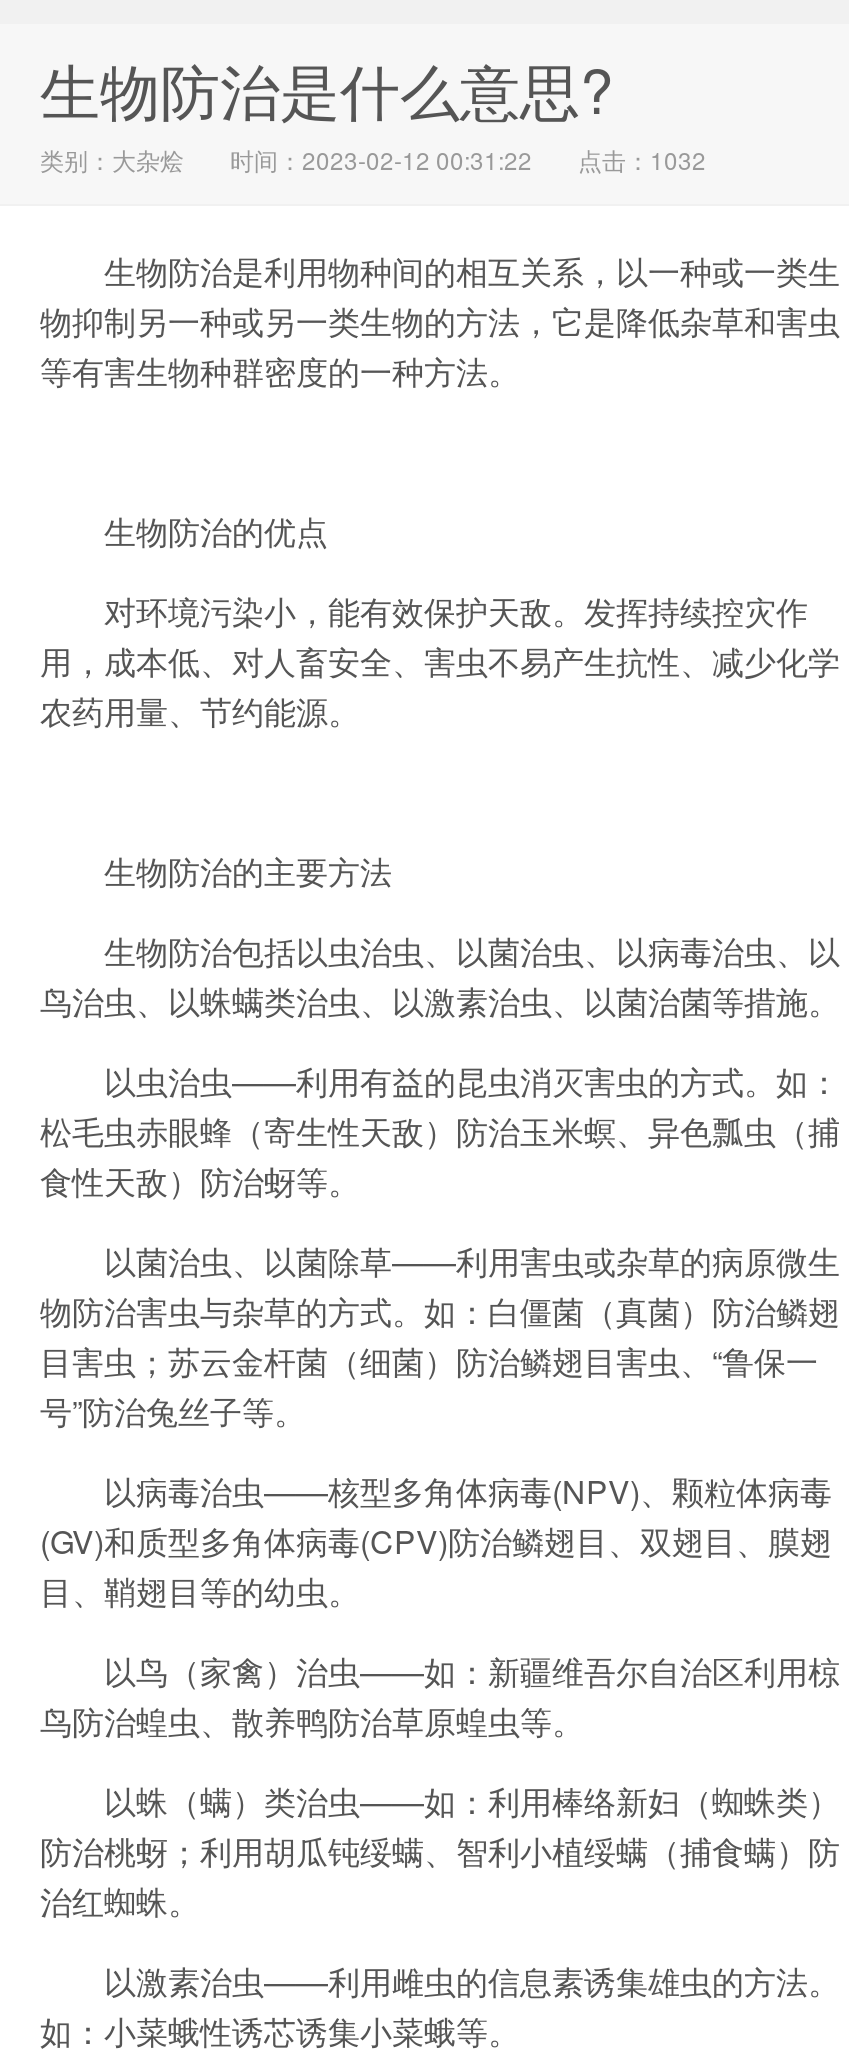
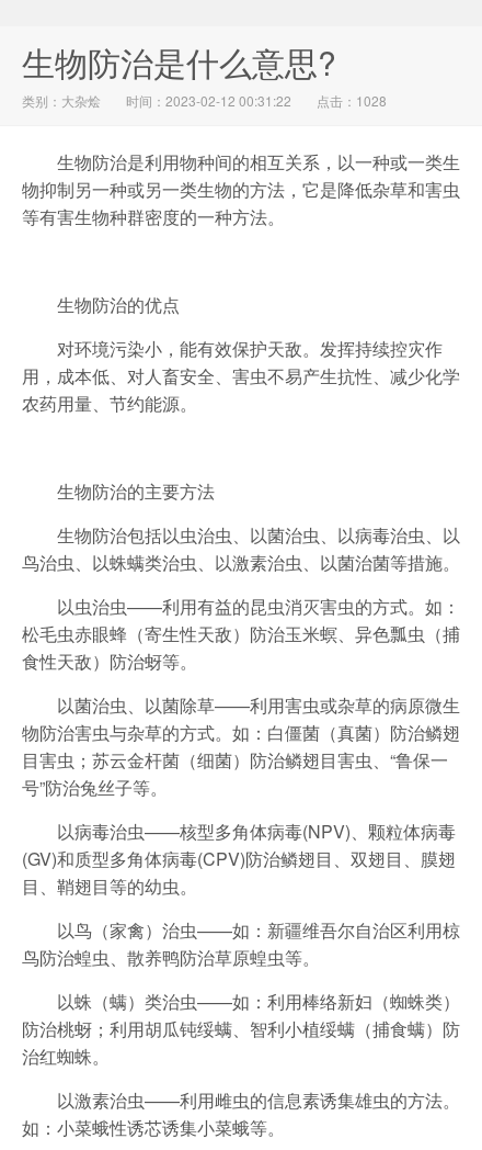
- 类别：大杂烩 时间：2023-02-12 00:31:22 点击：1032
+ 类别：大杂烩 时间：2023-02-12 00:31:22 点击：1028
